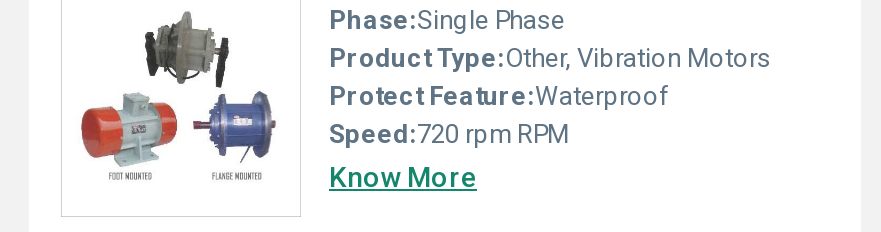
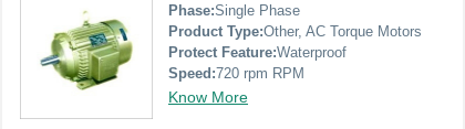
- [image]
- Product Type:Other, Vibration Motors
+ [image]
+ Product Type:Other, AC Torque Motors
